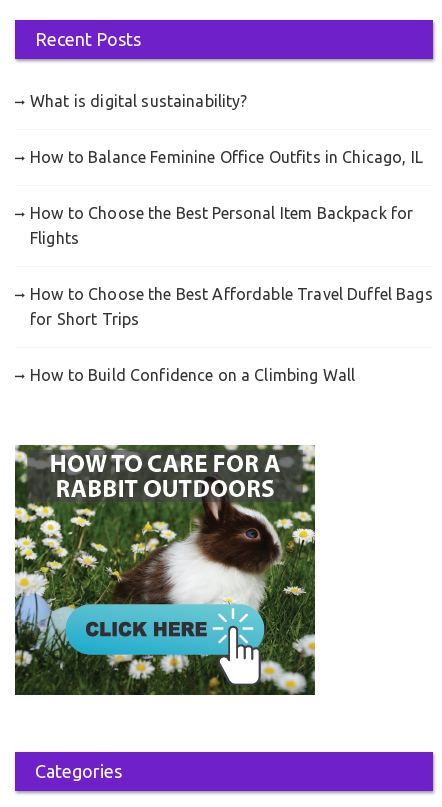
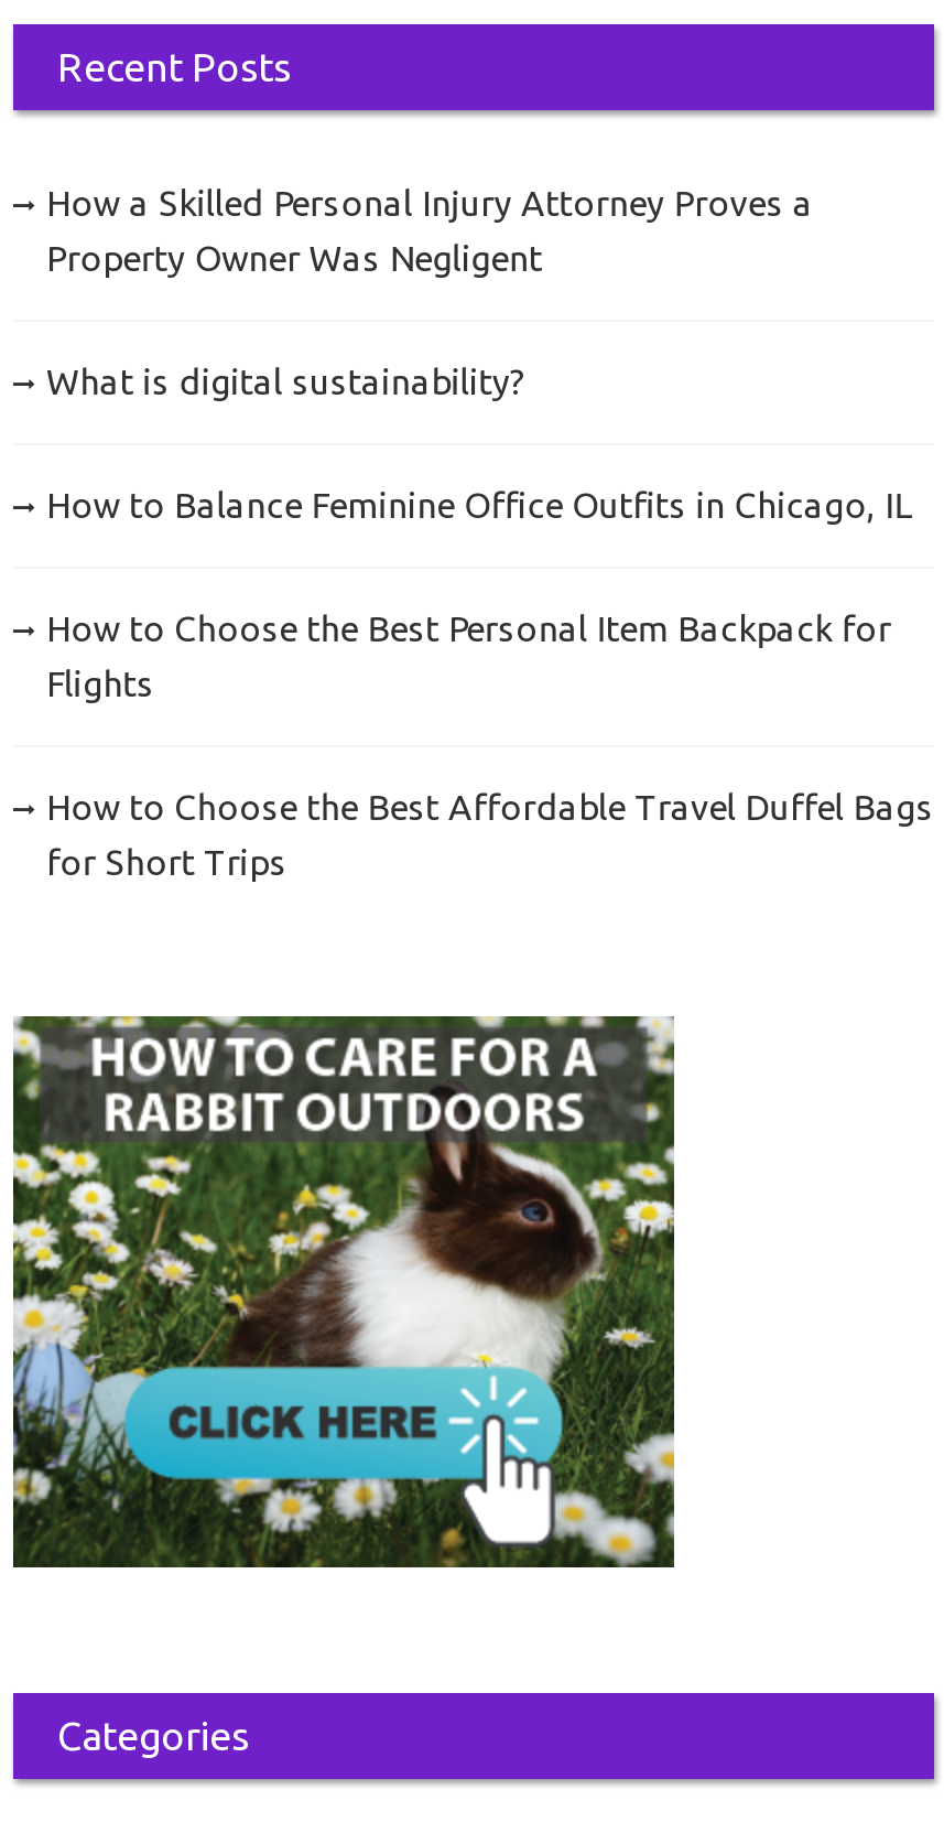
+ How a Skilled Personal Injury Attorney Proves a
+ Property Owner Was Negligent

moved down: What is digital sustainability? | How to Balance Feminine Office Outfits in Chicago, IL | How to Choose the Best Personal Item Backpack for | Flights | How to Choose the Best Affordable Travel Duffel Bags | for Short Trips

- How to Build Confidence on a Climbing Wall
